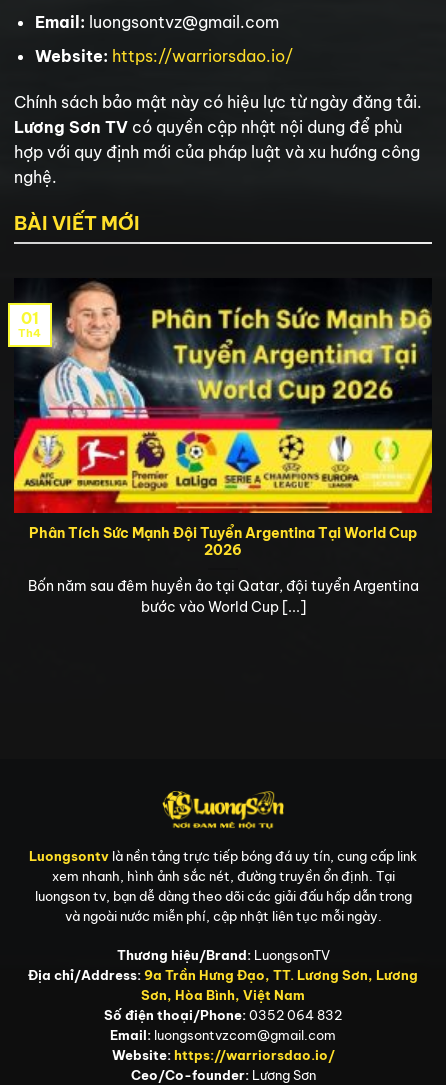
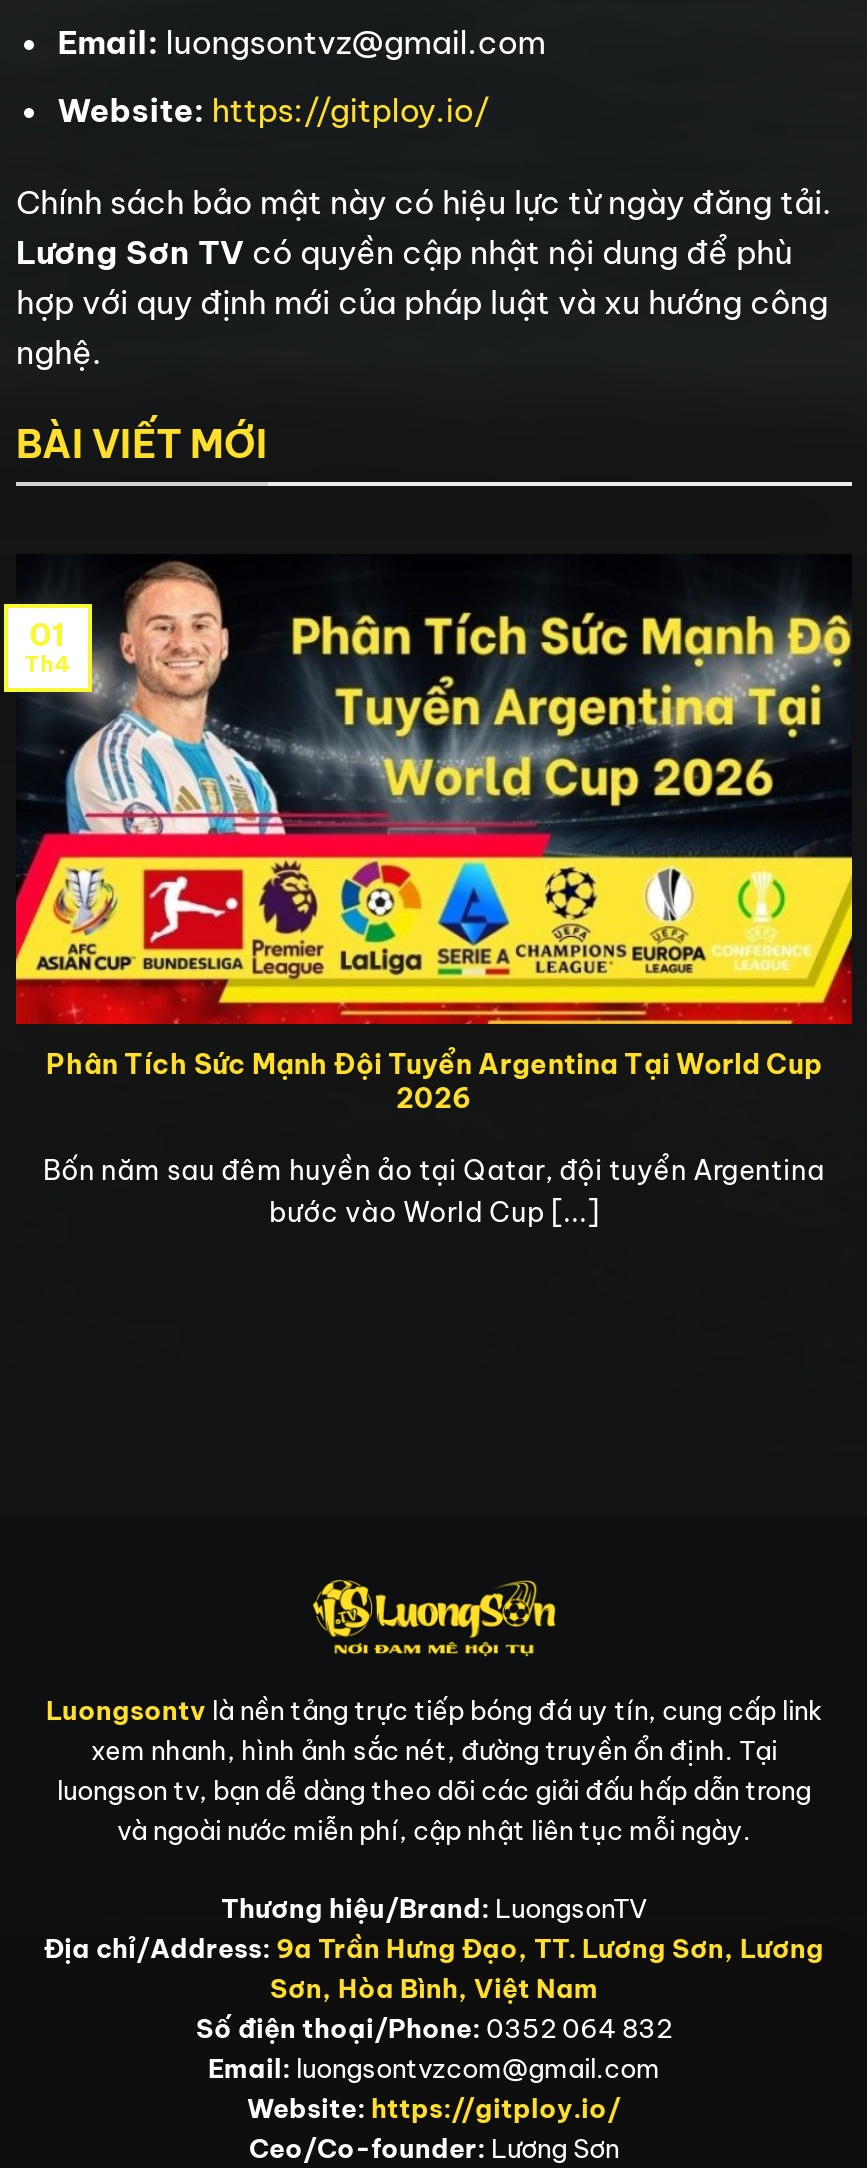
- Website: https://warriorsdao.io/
+ Website: https://gitploy.io/

- Website: https://warriorsdao.io/
+ Website: https://gitploy.io/
